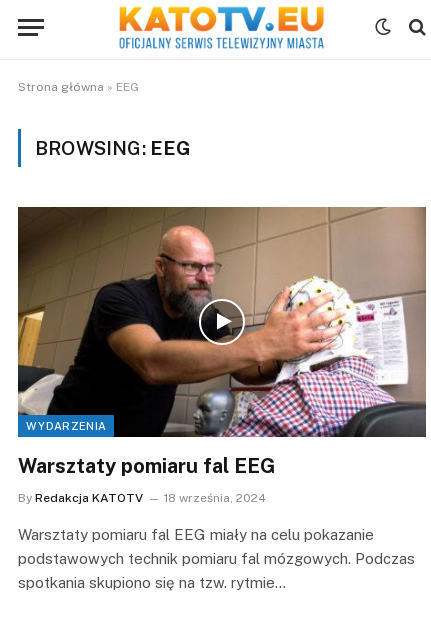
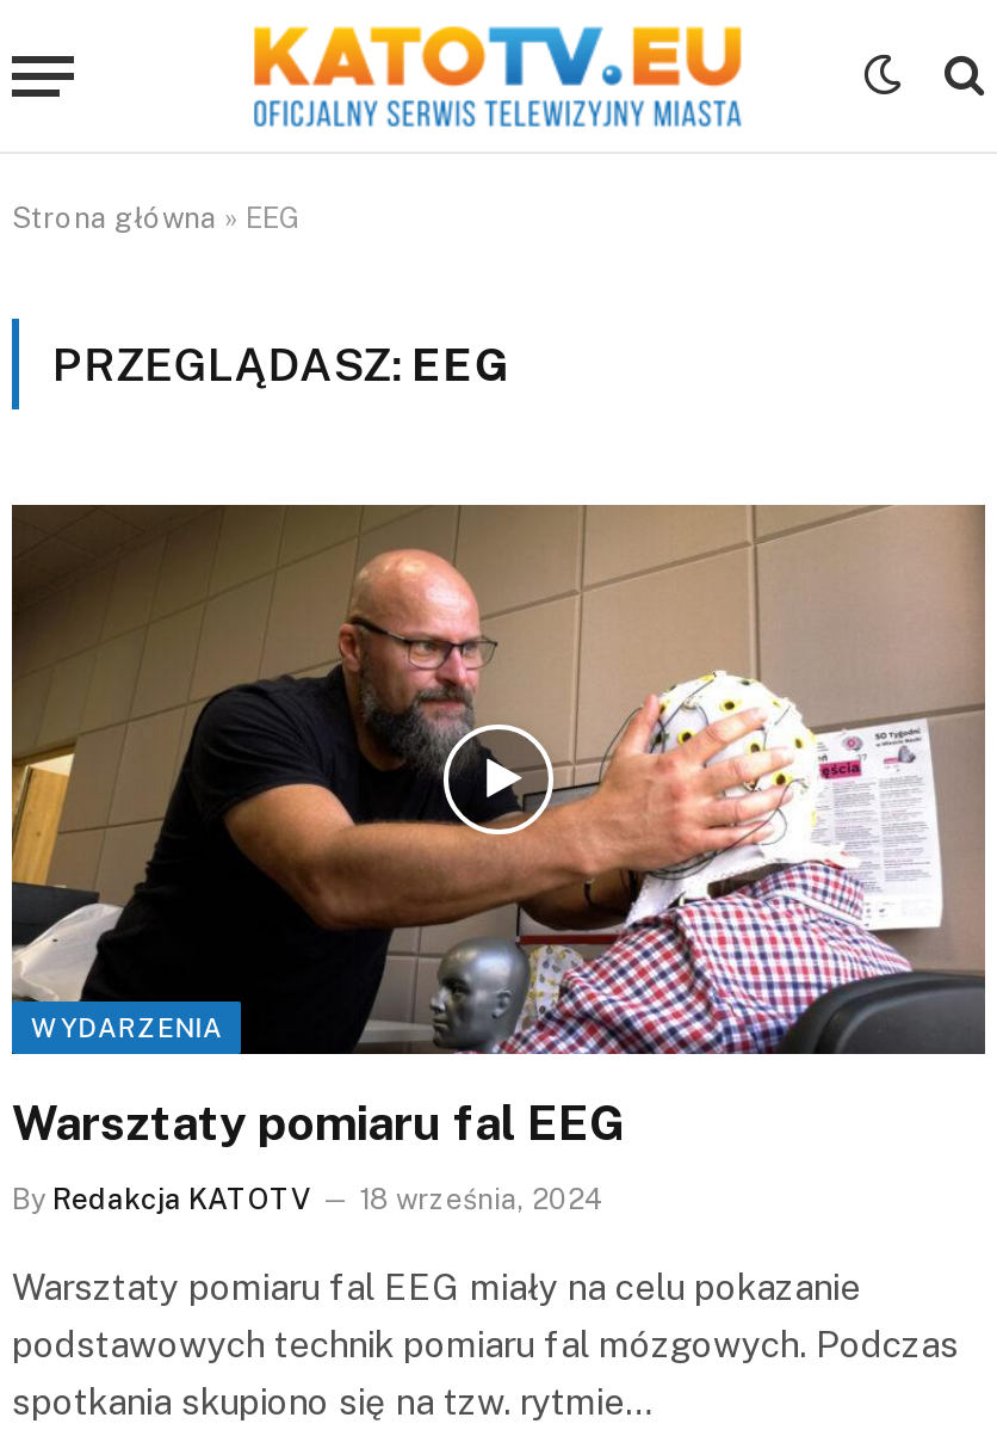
- BROWSING: EEG
+ PRZEGLĄDASZ: EEG
